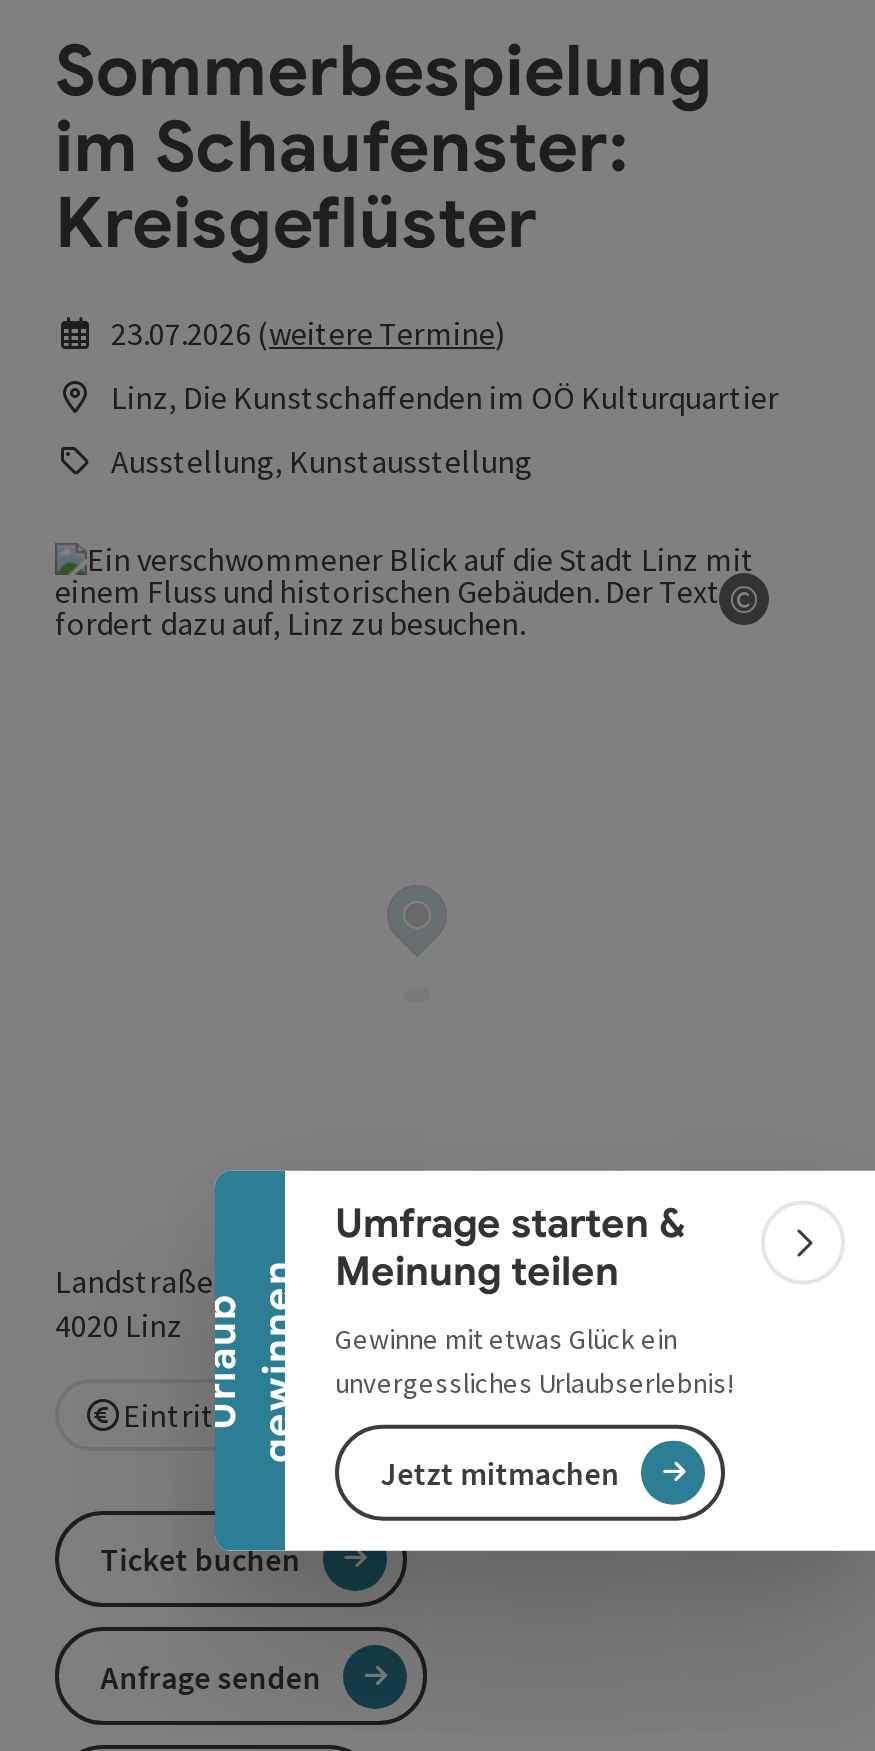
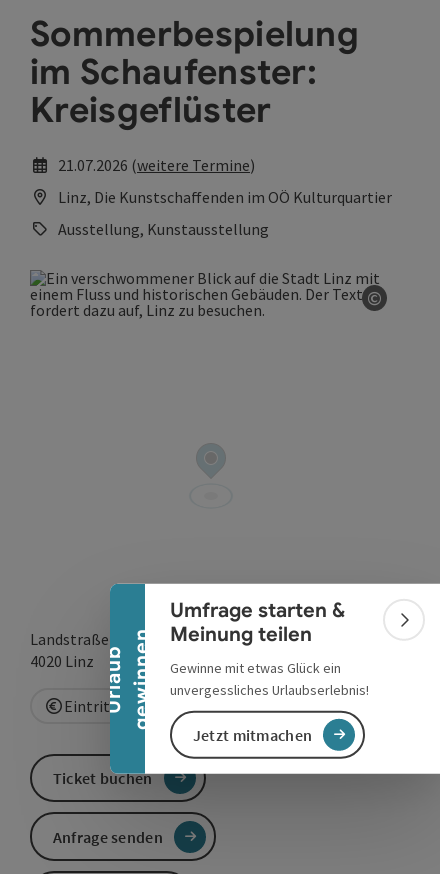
- 23.07.2026 (weitere Termine)
+ 21.07.2026 (weitere Termine)
